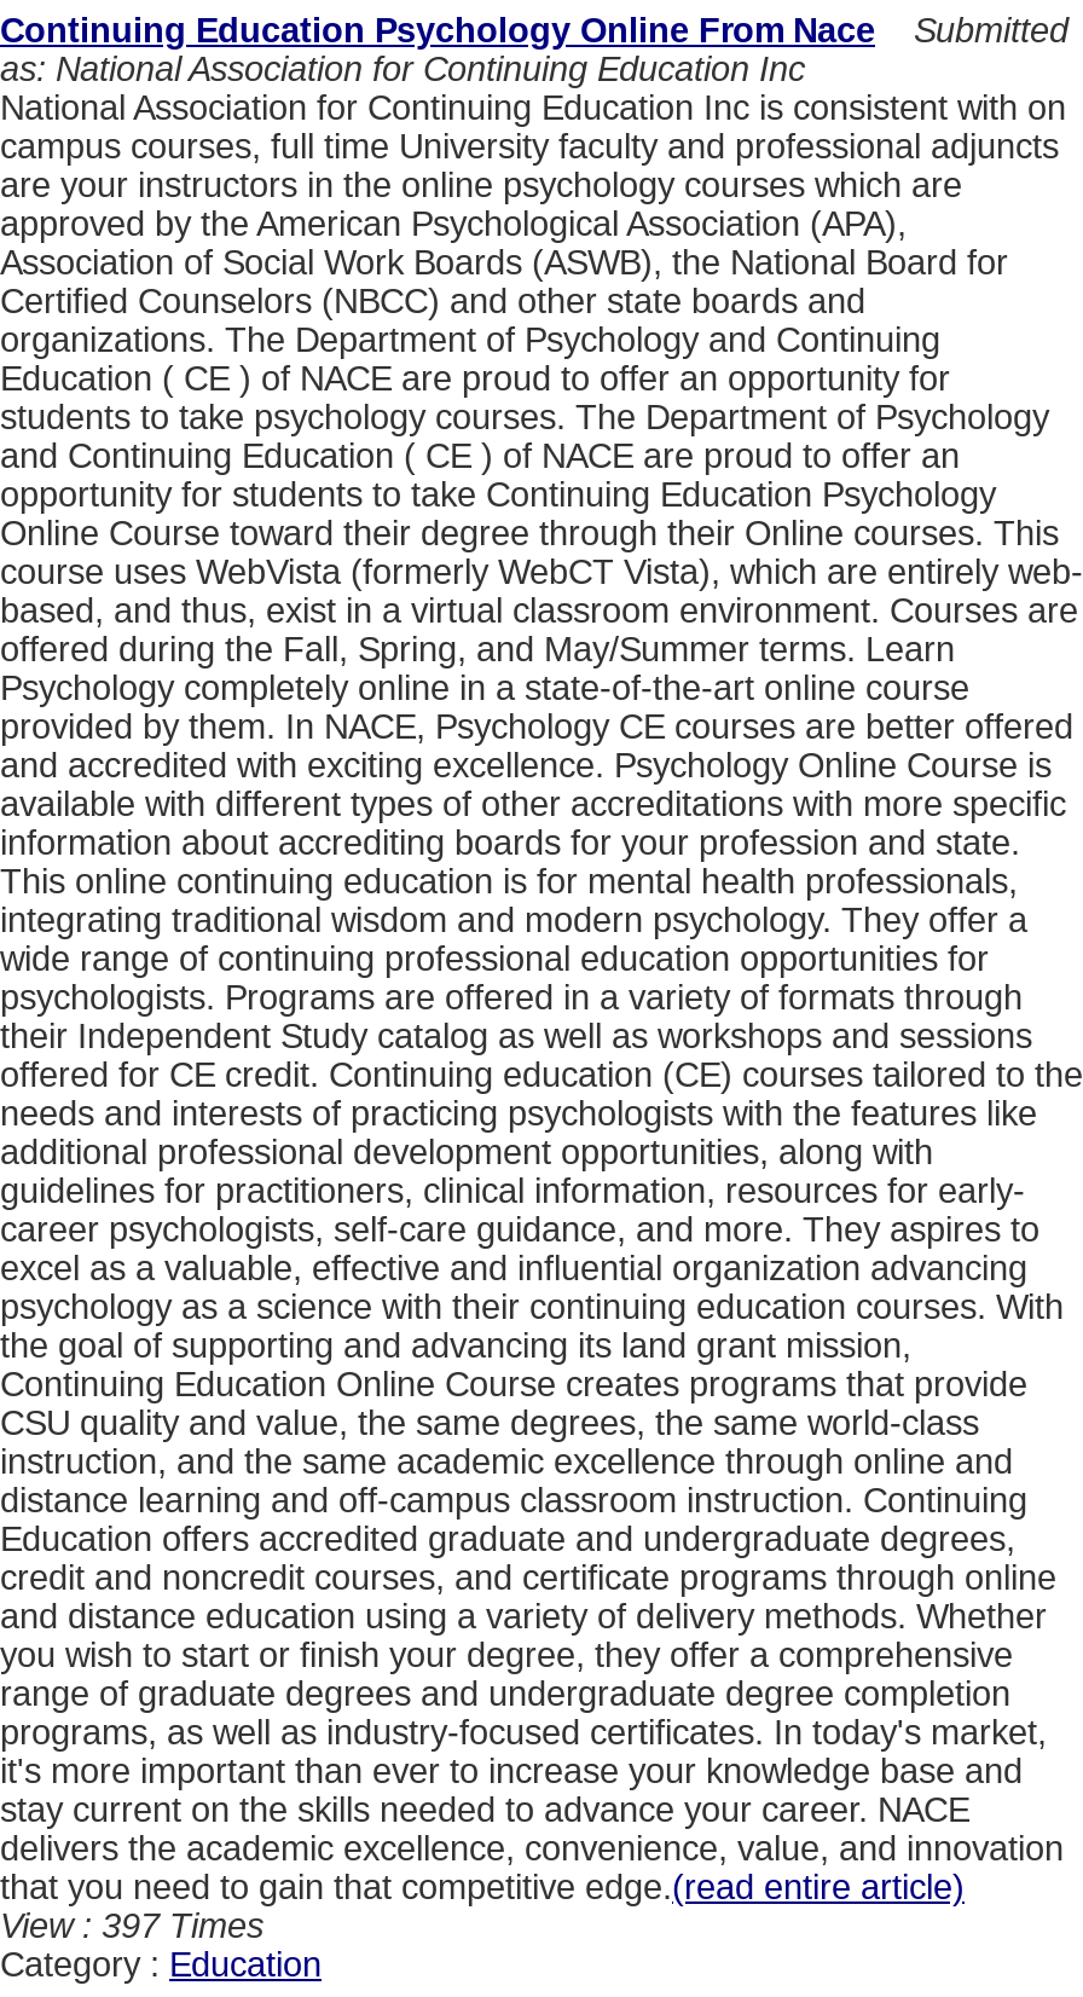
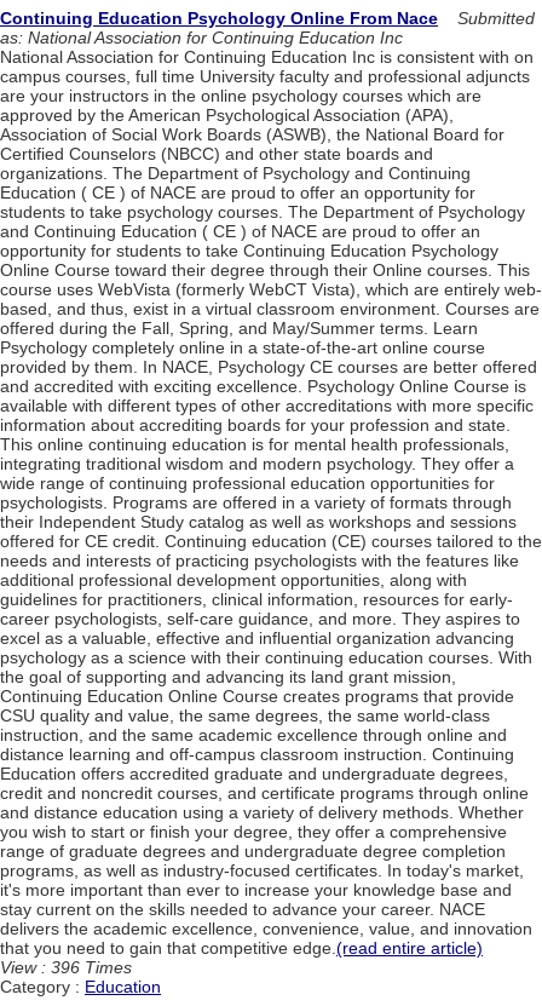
- View : 397 Times
+ View : 396 Times
